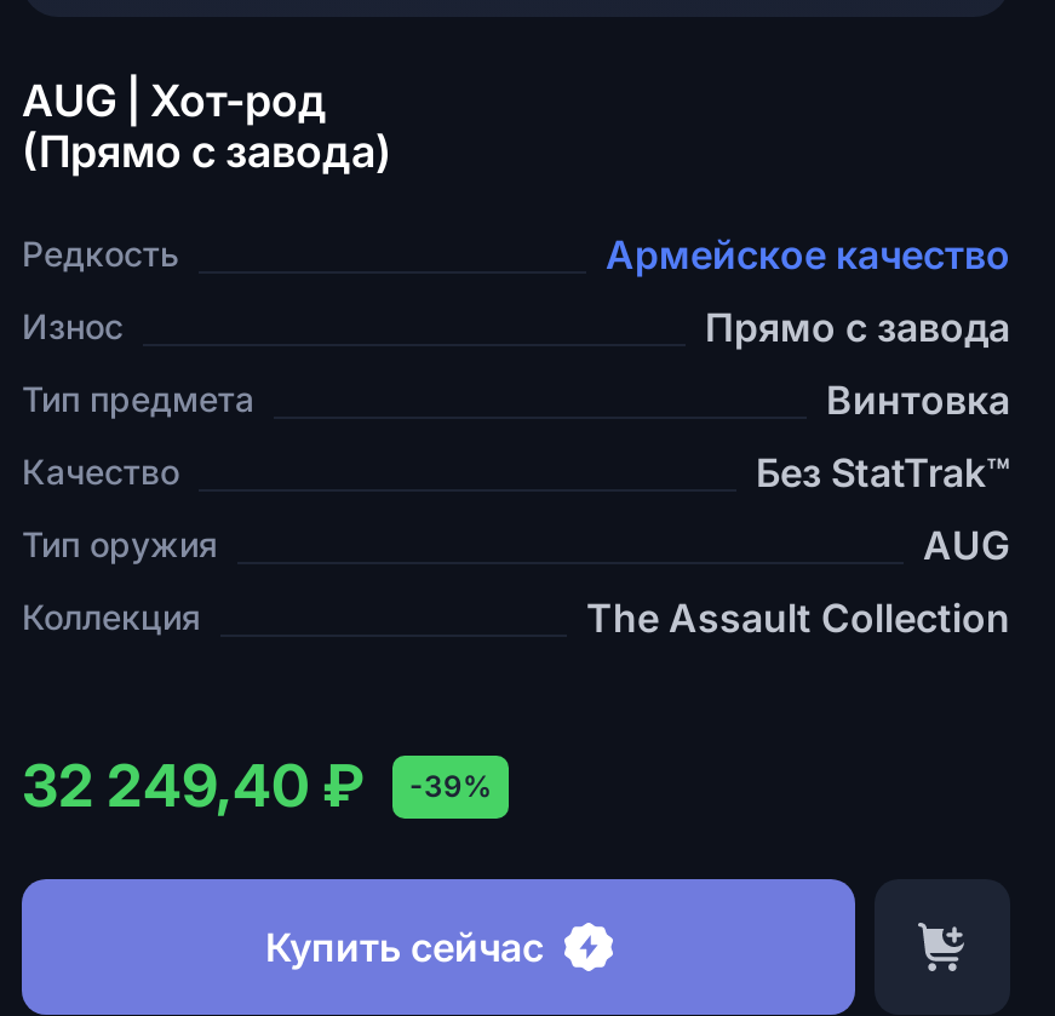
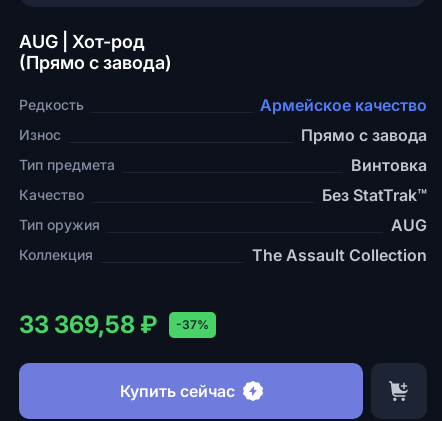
- 32 249,40 ₽
+ 33 369,58 ₽

- -39%
+ -37%
